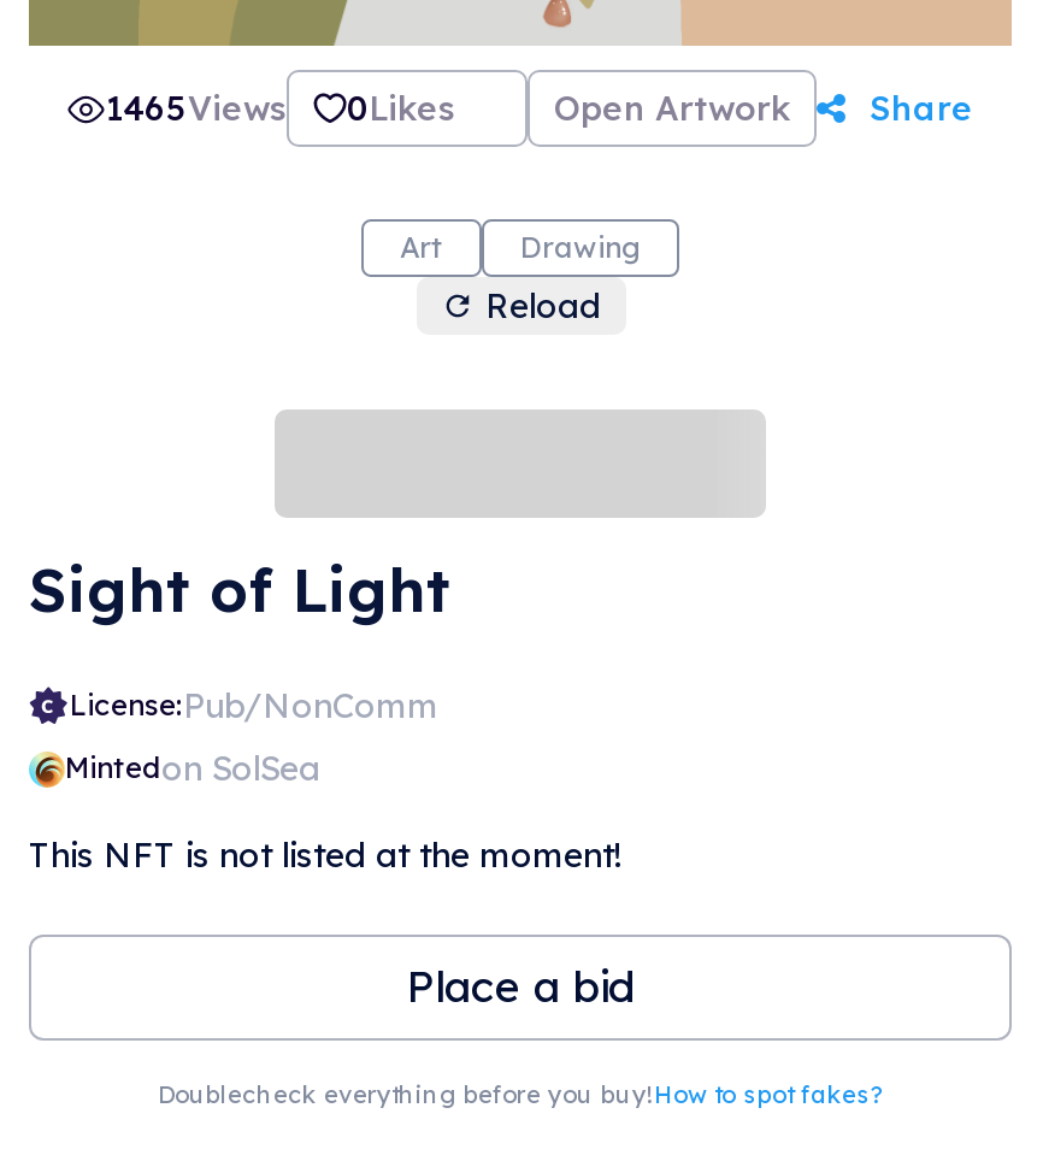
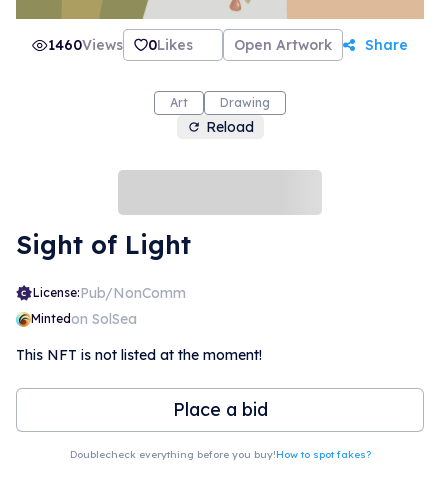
- 1465Views
+ 1460Views
